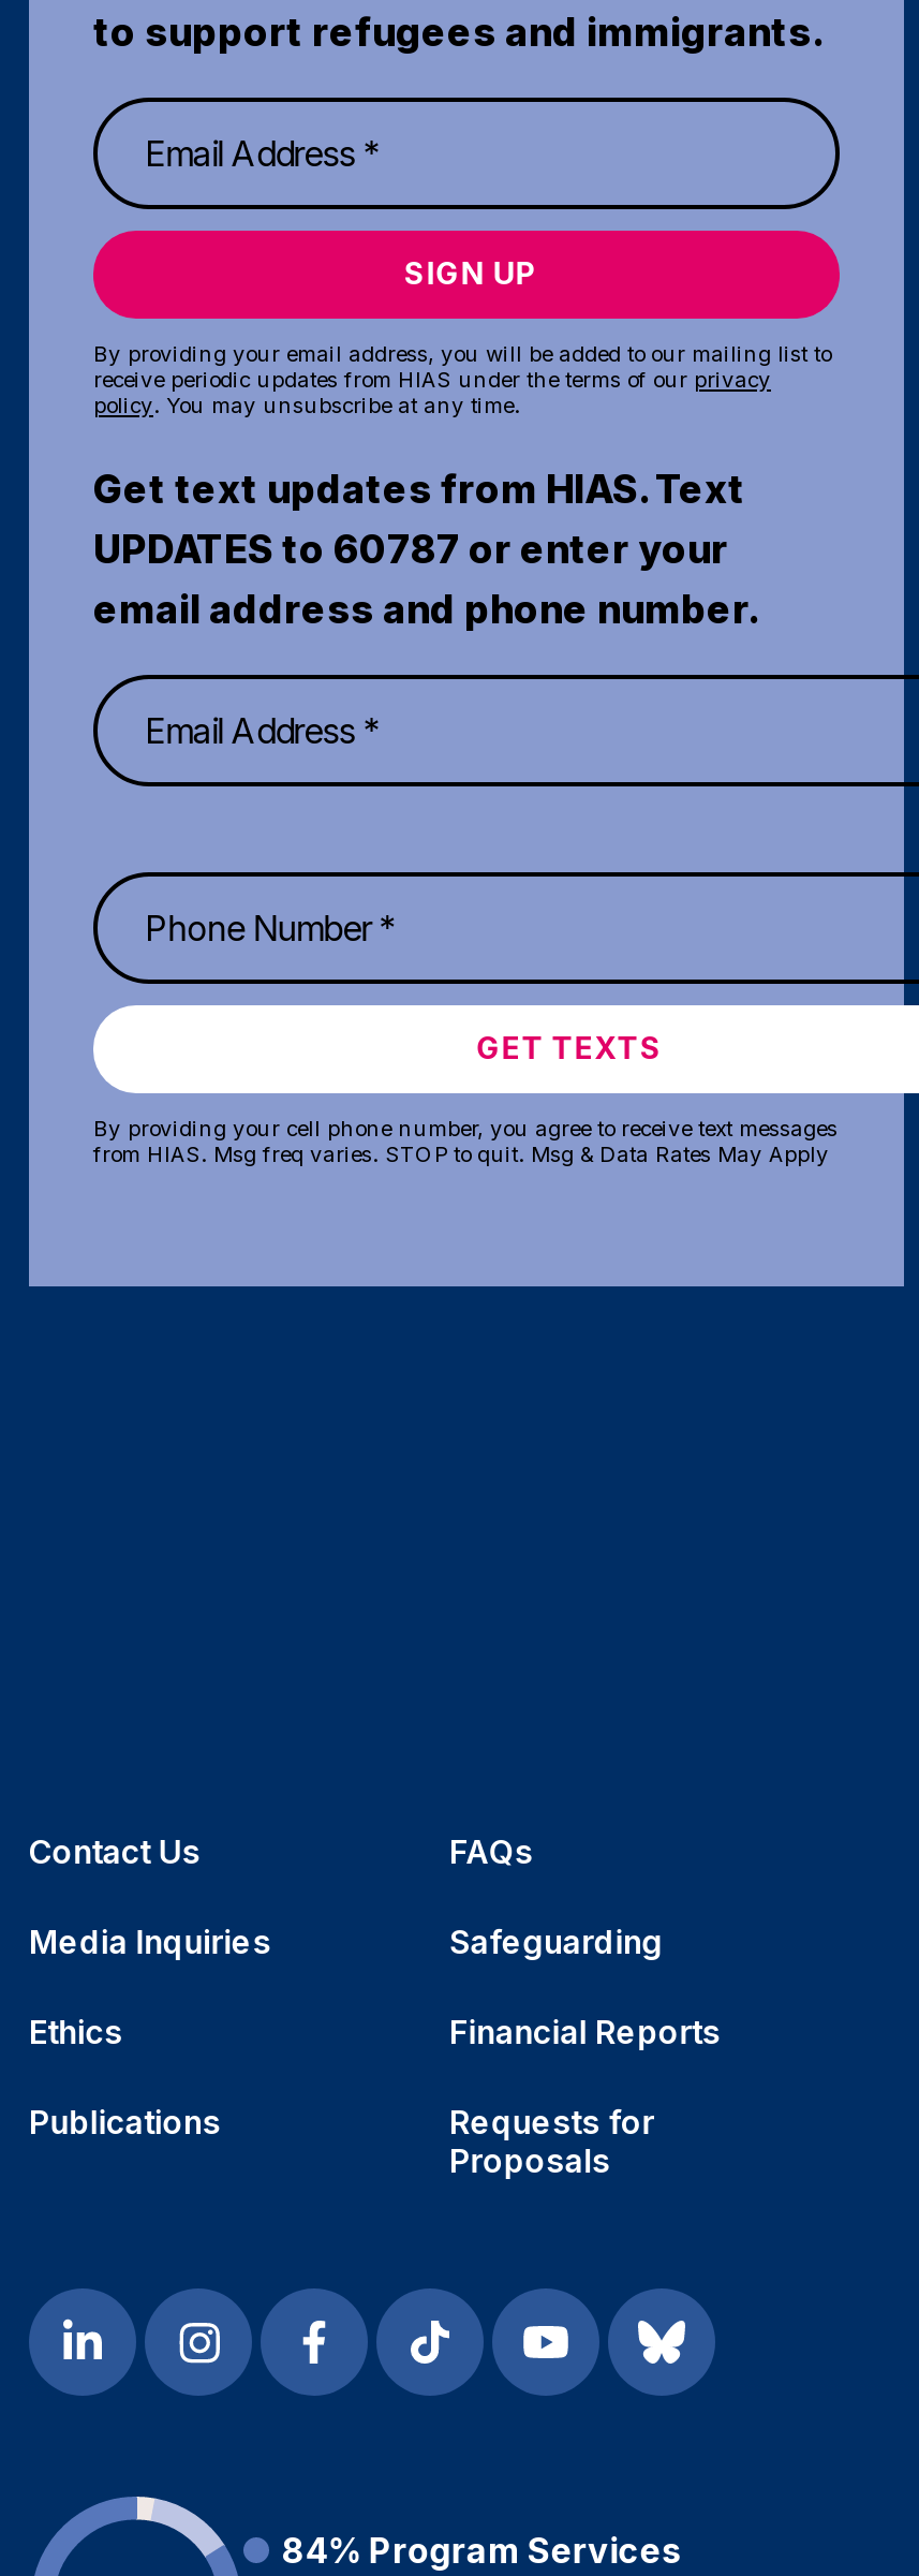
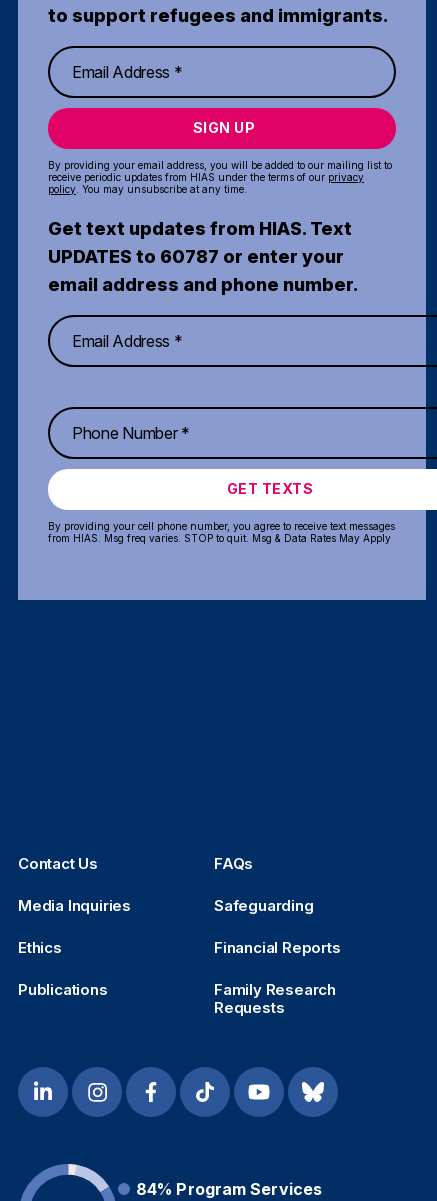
- Requests for
- Proposals
+ Family Research
+ Requests
